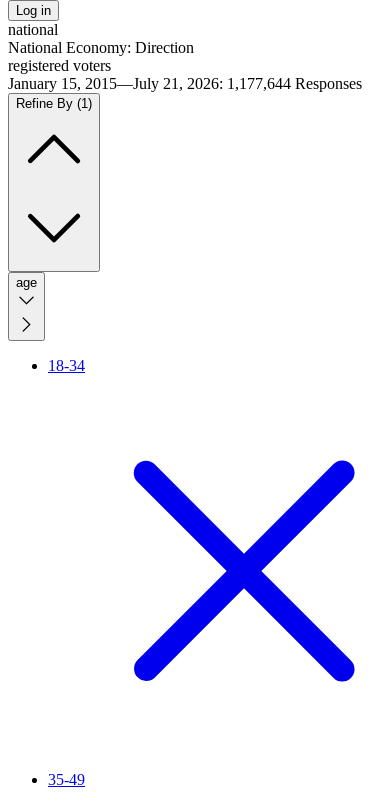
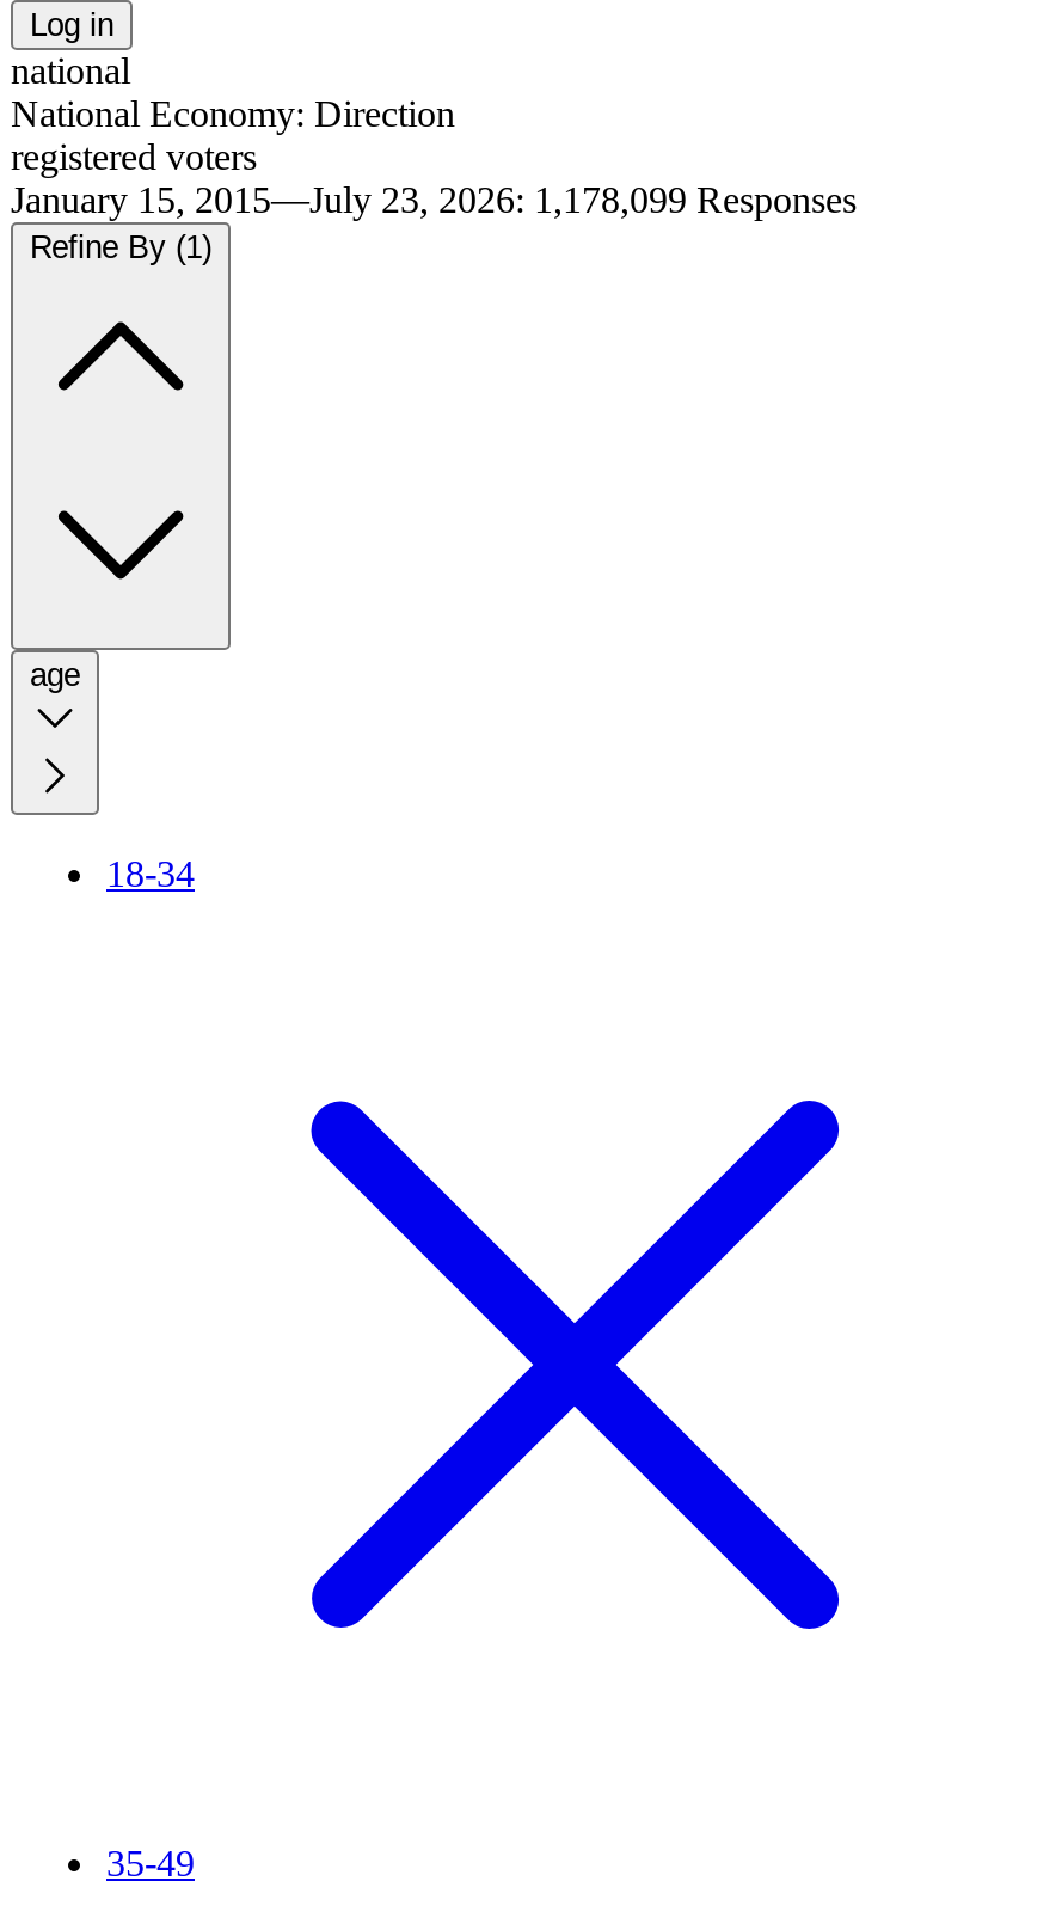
- January 15, 2015—July 21, 2026: 1,177,644 Responses
+ January 15, 2015—July 23, 2026: 1,178,099 Responses
